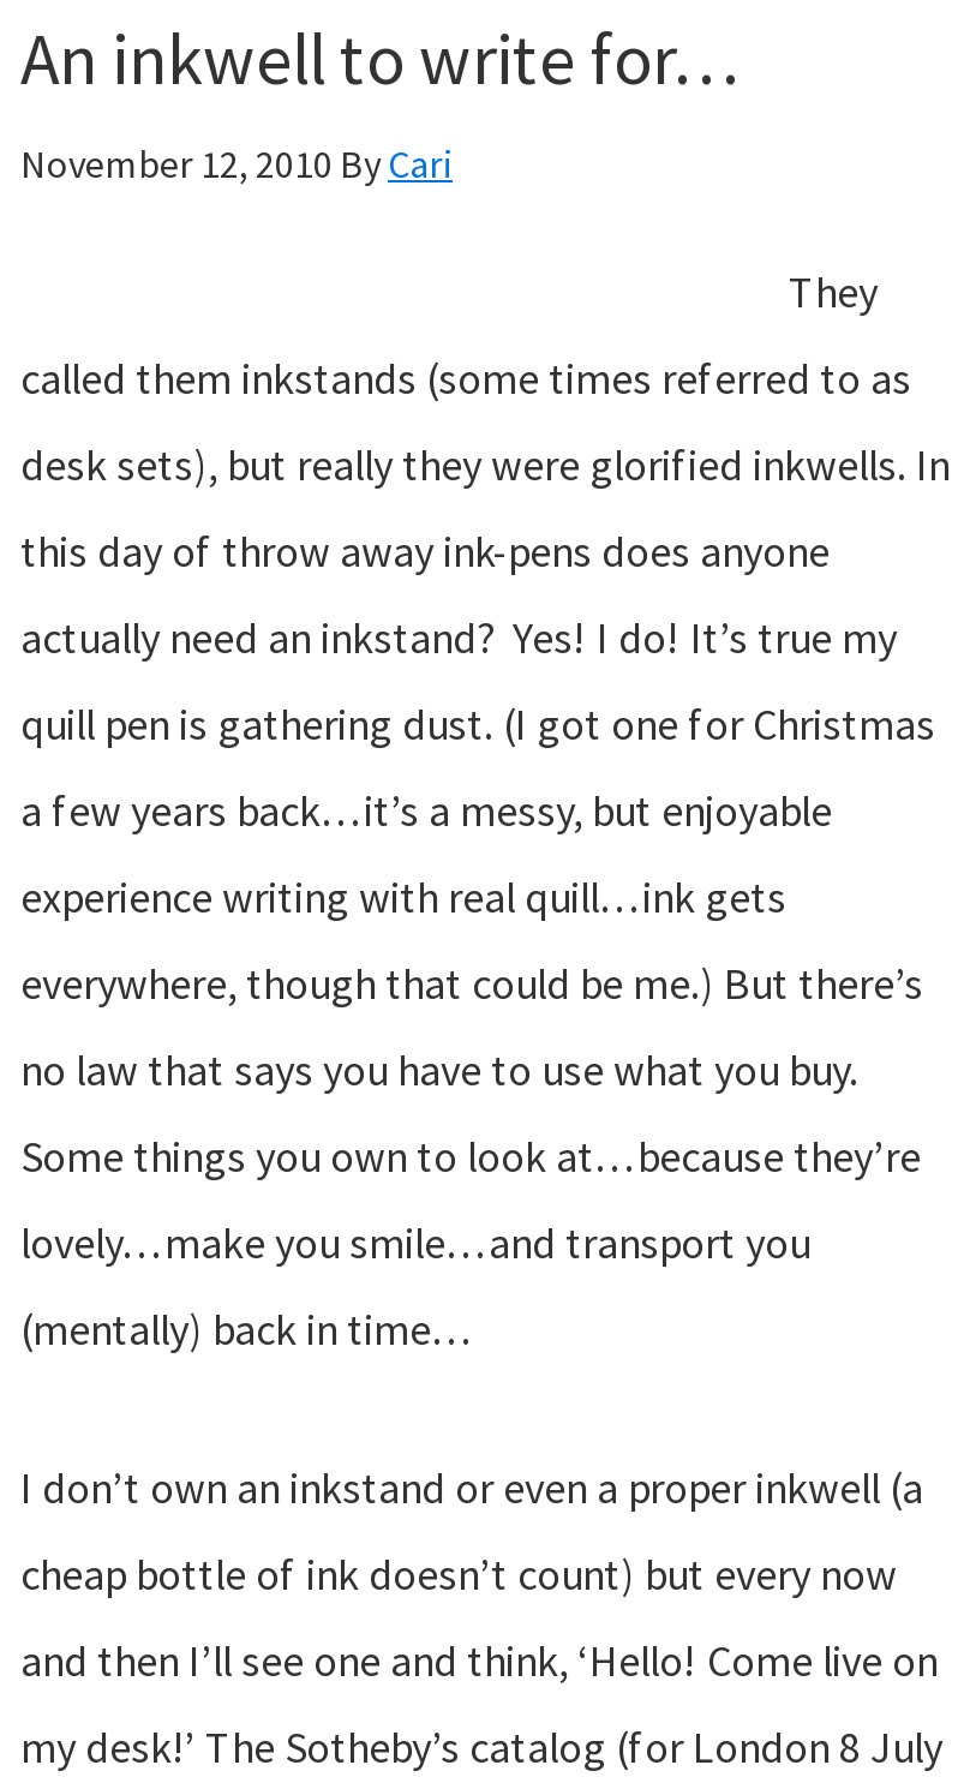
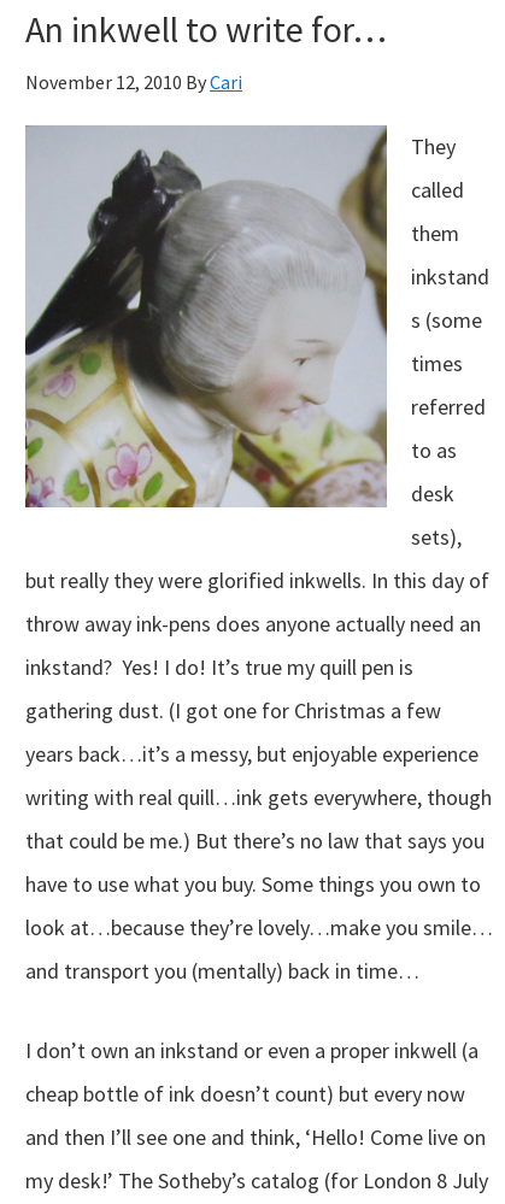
+ [image]
